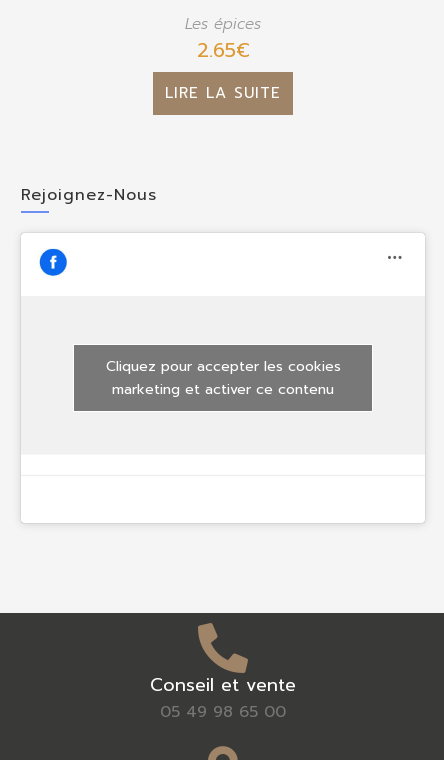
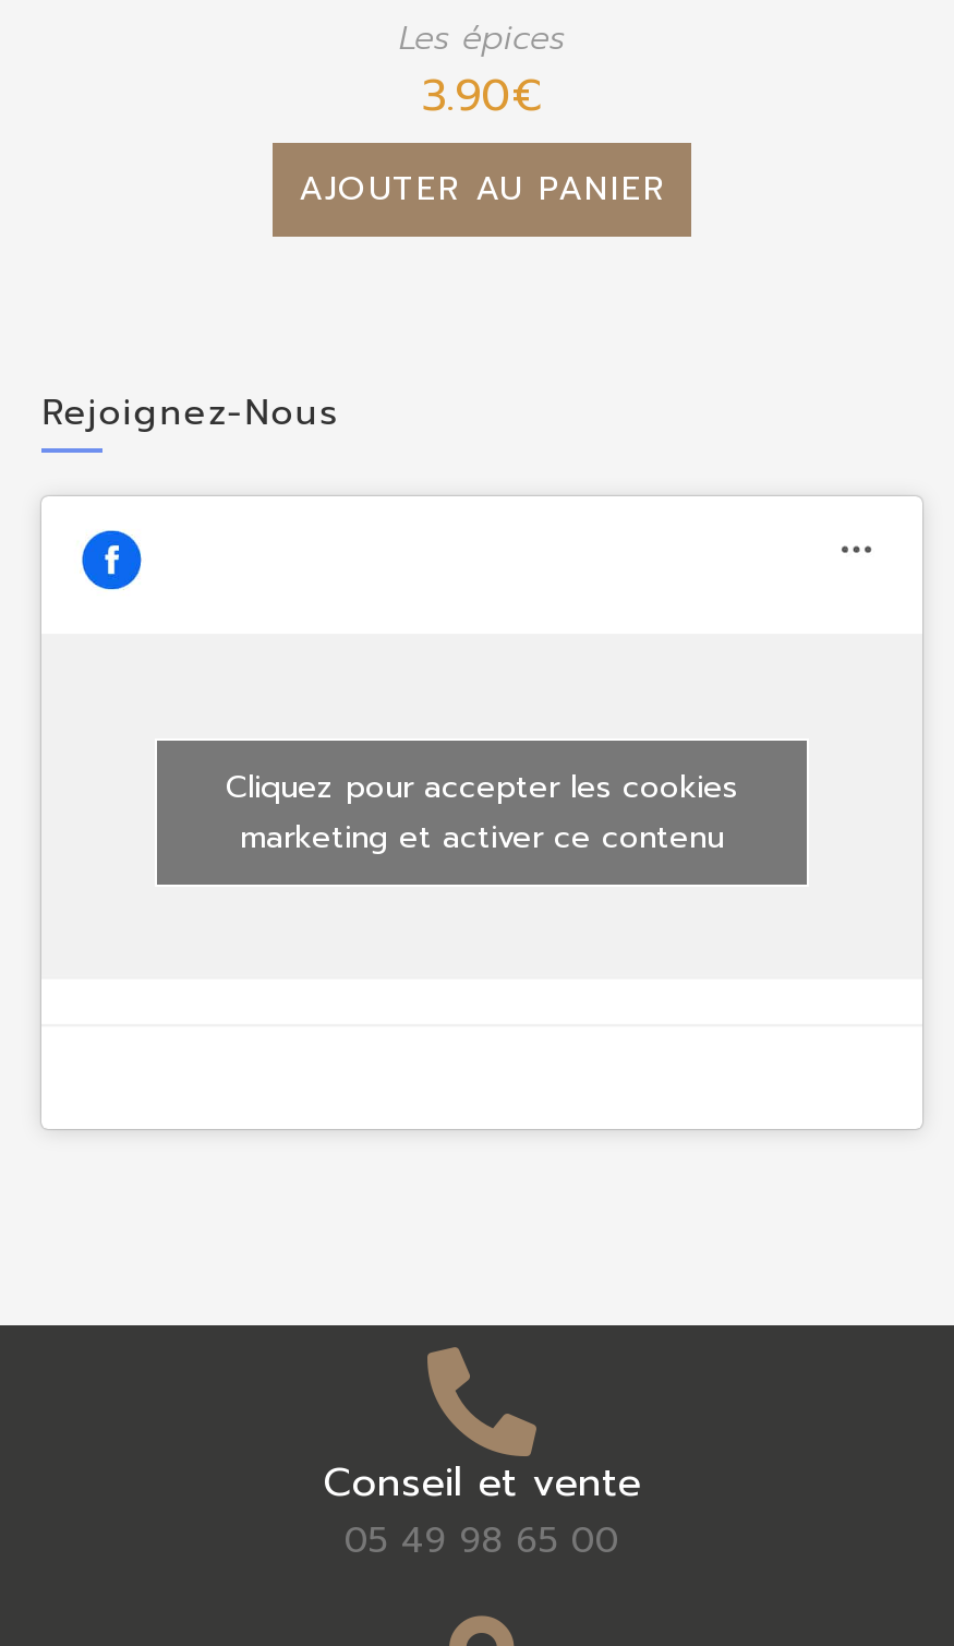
- 2.65€
+ 3.90€

- LIRE LA SUITE
+ AJOUTER AU PANIER
